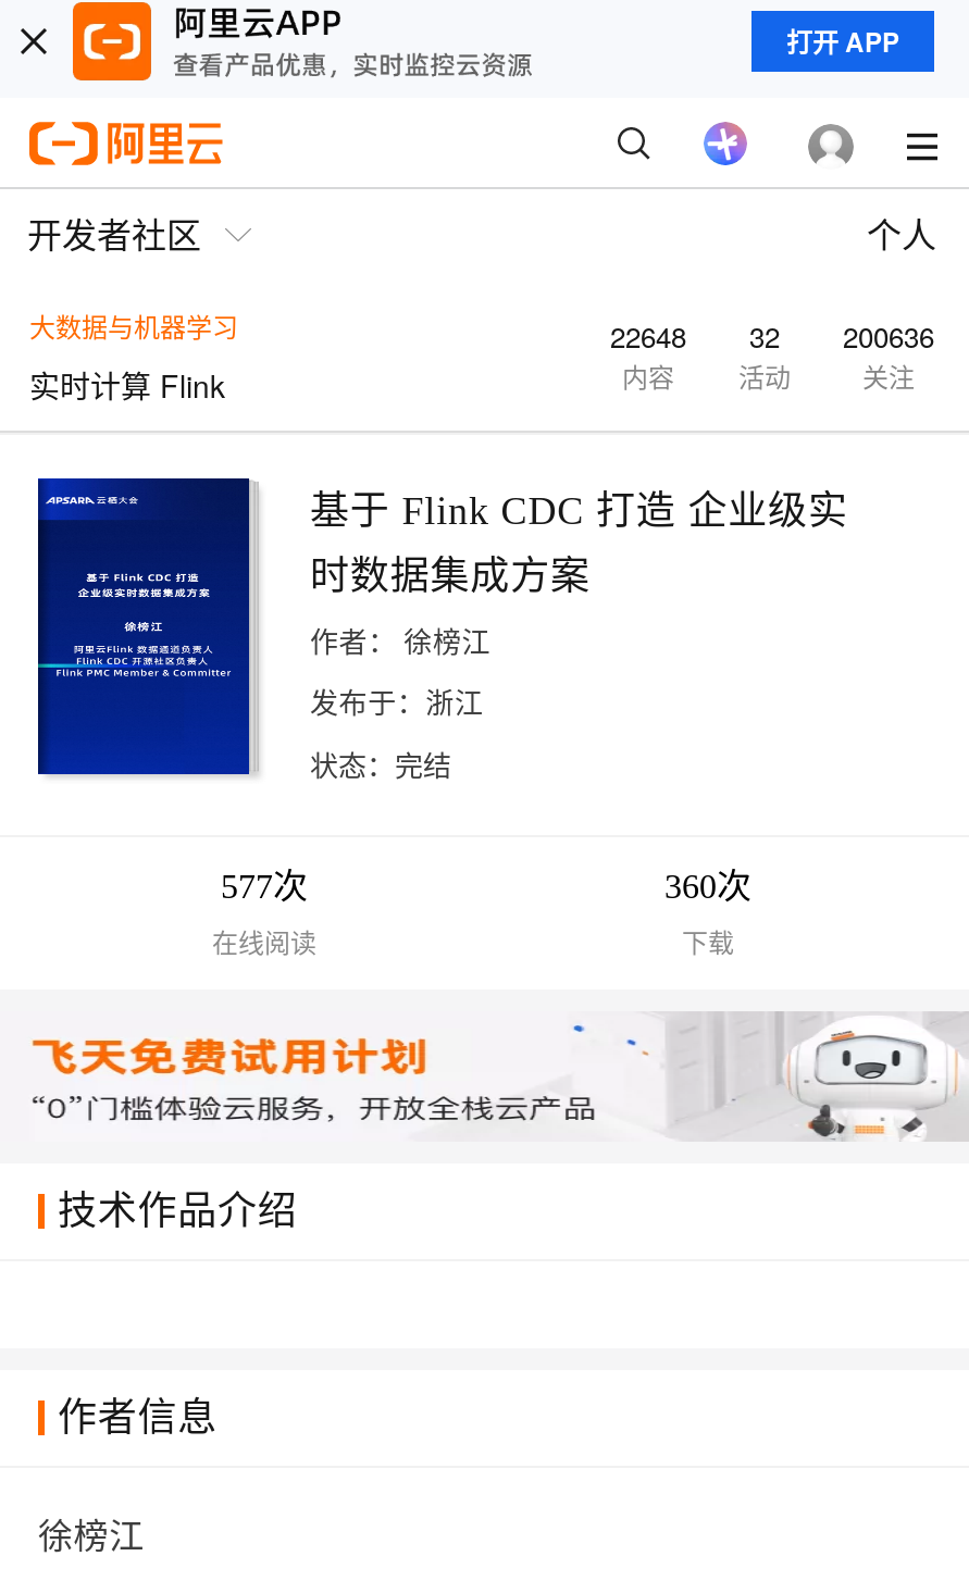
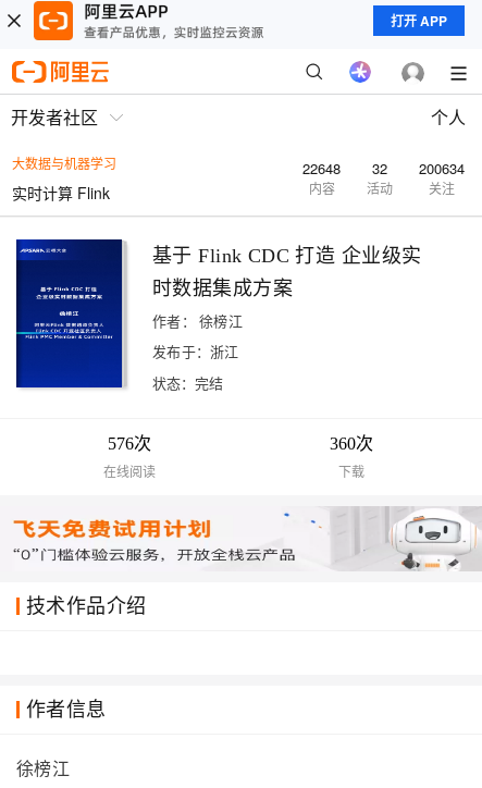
- 22648 32 200636
+ 22648 32 200634

- 577次
+ 576次
